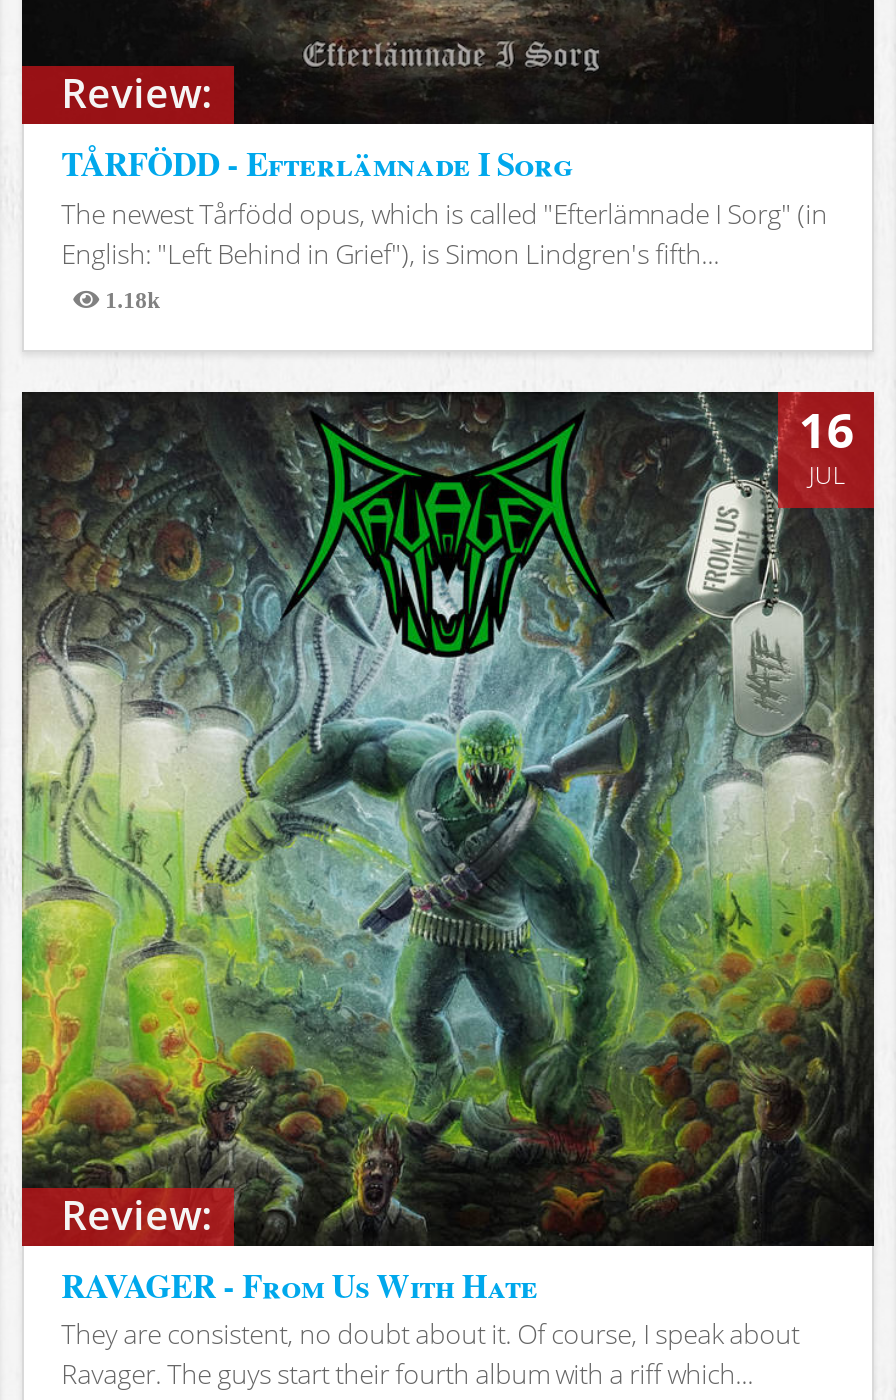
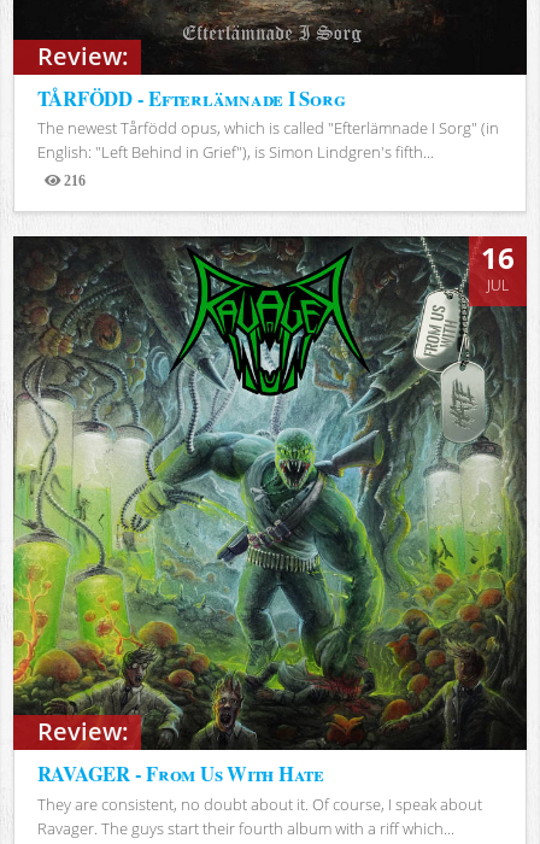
- 1.18k
+ 216
